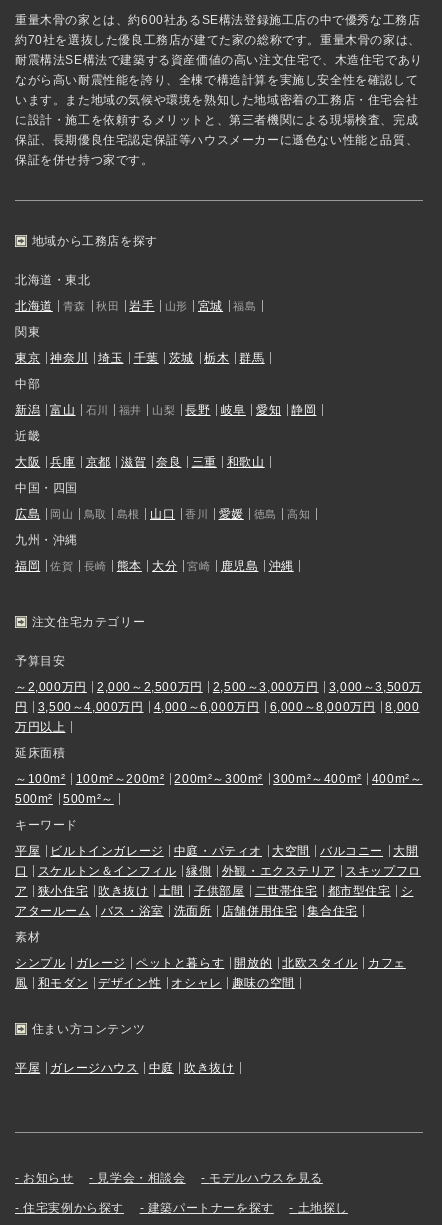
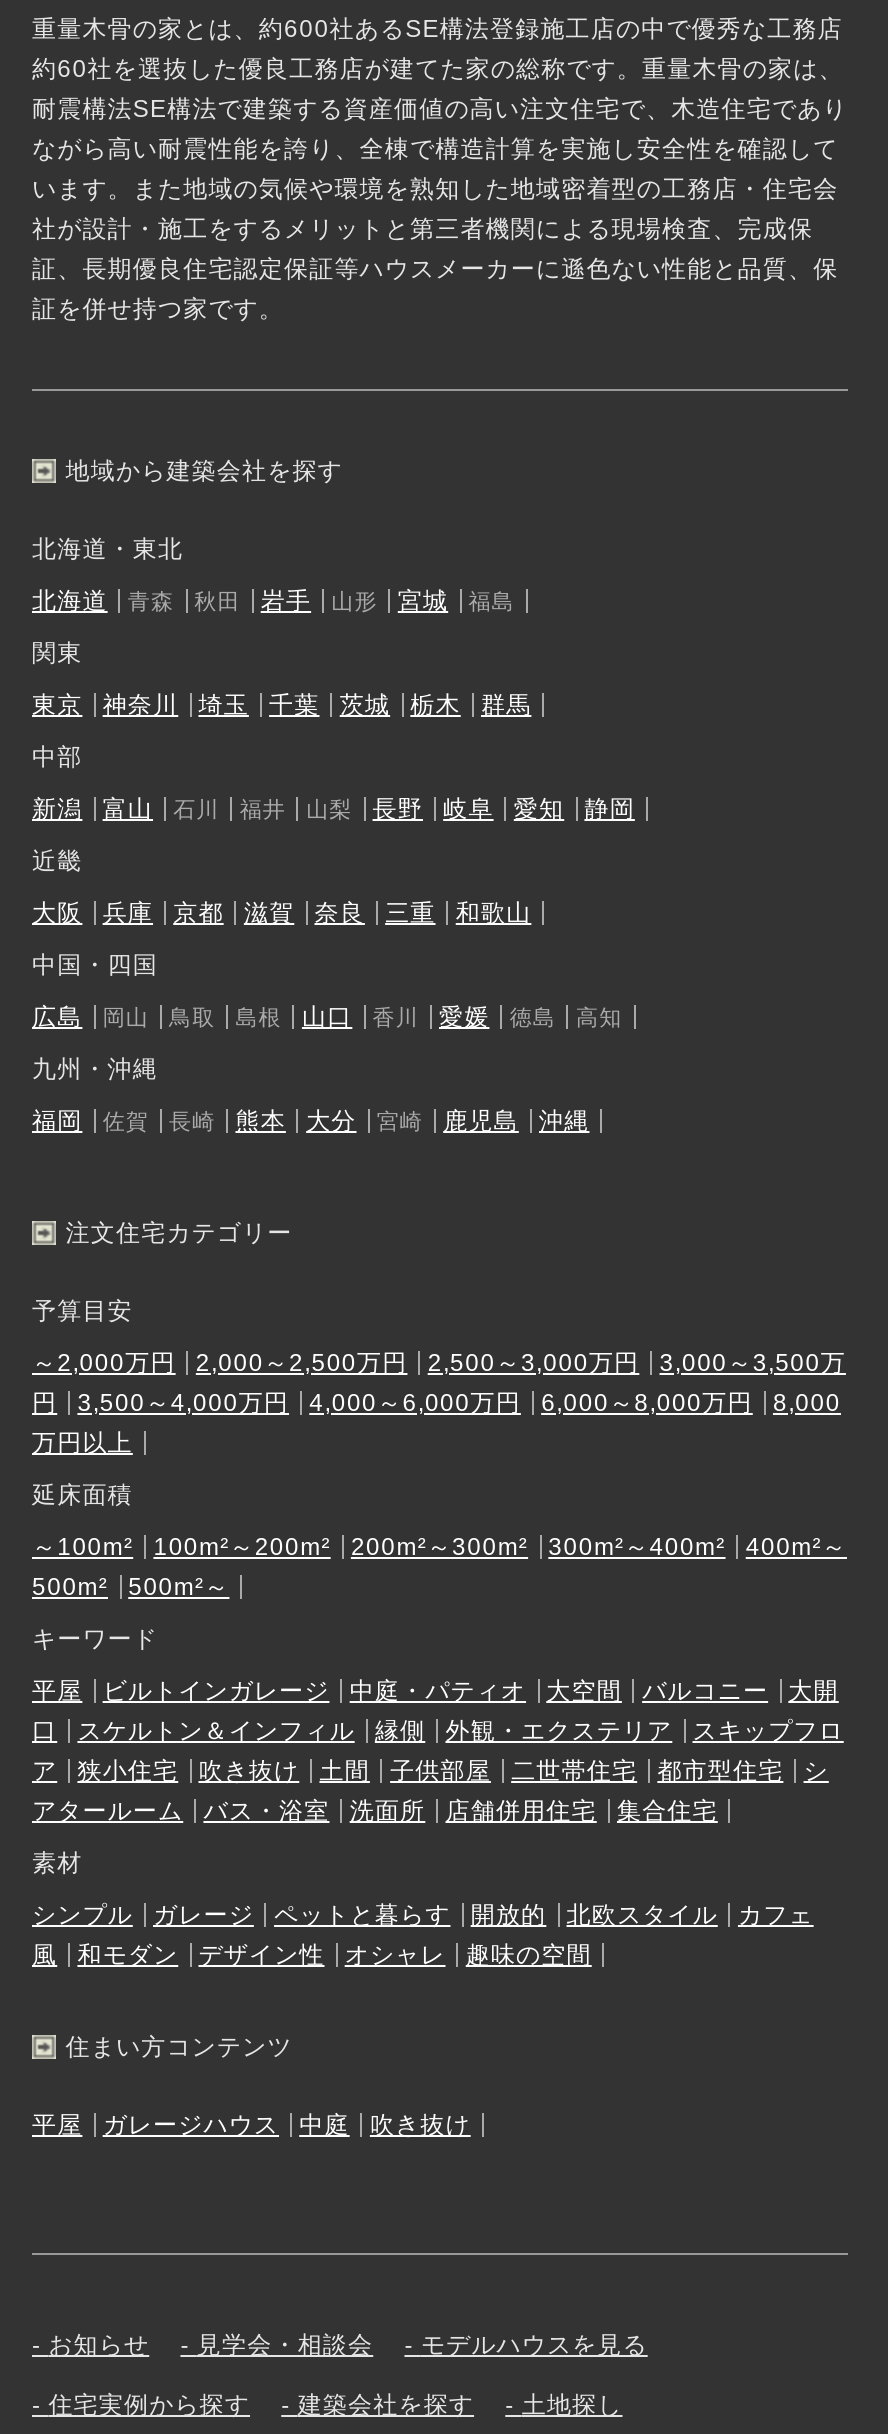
- 約70社を選抜した優良工務店が建てた家の総称です。重量木骨の家は、
+ 約60社を選抜した優良工務店が建てた家の総称です。重量木骨の家は、

- います。また地域の気候や環境を熟知した地域密着の工務店・住宅会社
- に設計・施工を依頼するメリットと、第三者機関による現場検査、完成
- 保証、長期優良住宅認定保証等ハウスメーカーに遜色ない性能と品質、
- 保証を併せ持つ家です。
+ います。また地域の気候や環境を熟知した地域密着型の工務店・住宅会
+ 社が設計・施工をするメリットと第三者機関による現場検査、完成保
+ 証、長期優良住宅認定保証等ハウスメーカーに遜色ない性能と品質、保
+ 証を併せ持つ家です。

- 地域から工務店を探す
+ 地域から建築会社を探す

- 建築パートナーを探す
+ 建築会社を探す
